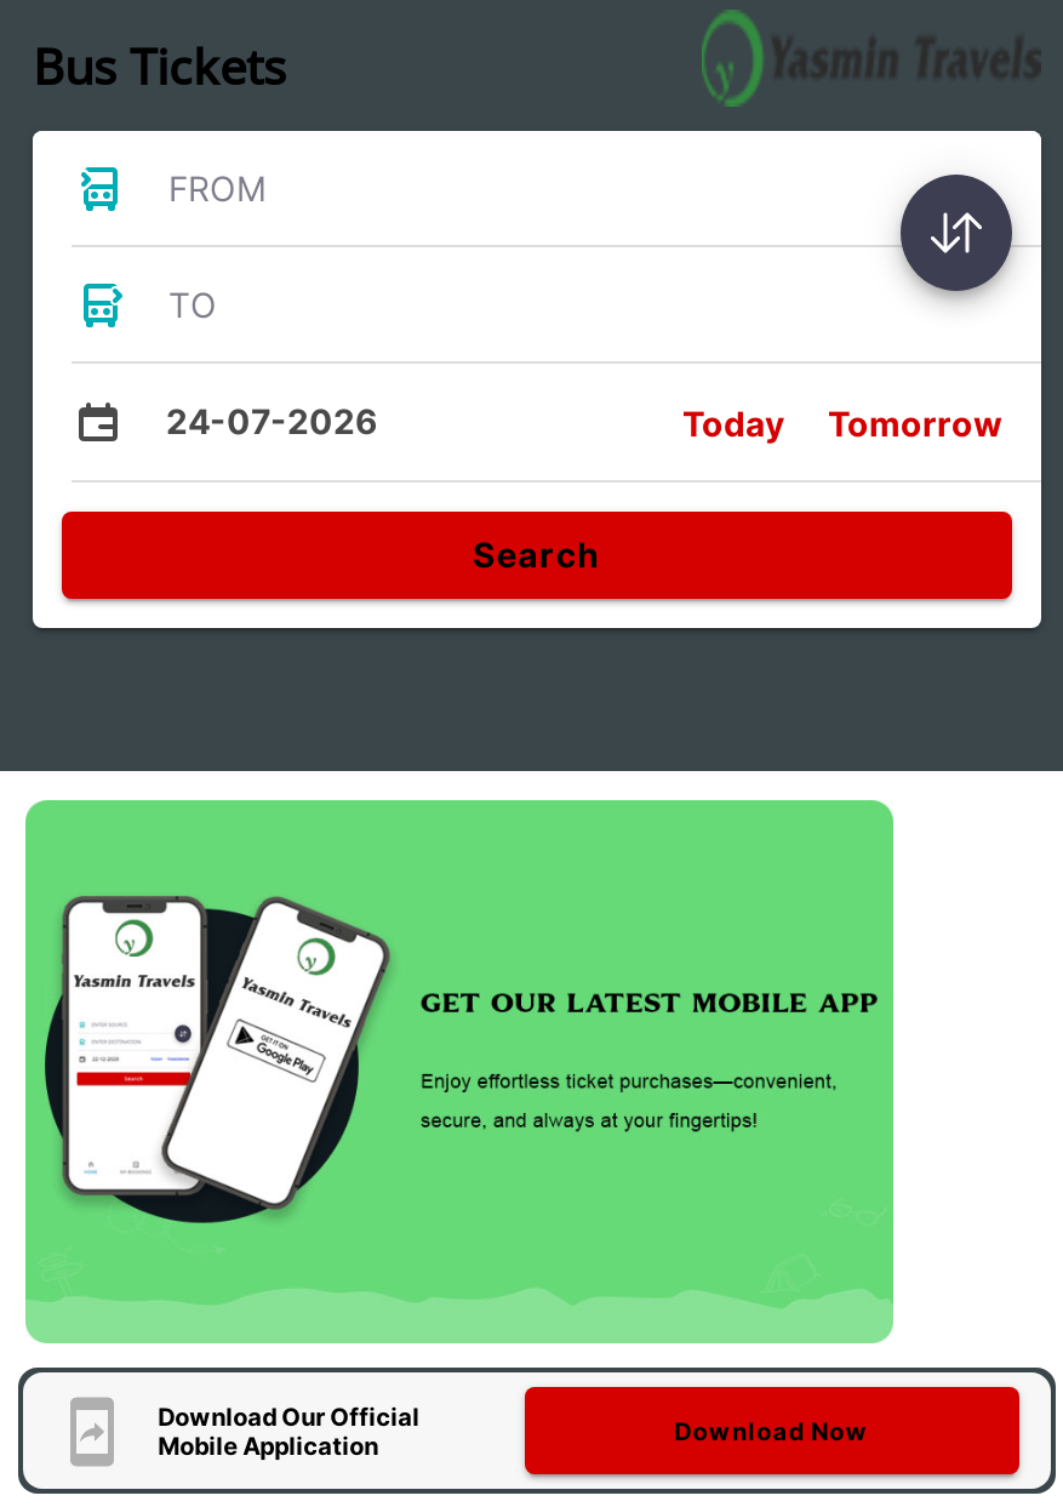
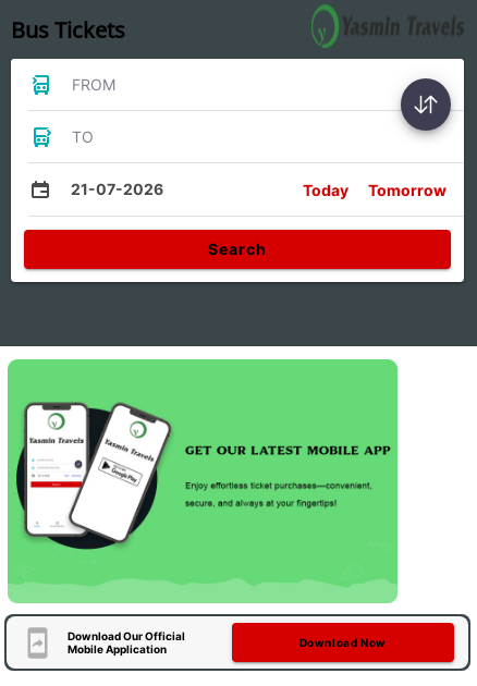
- 24-07-2026
+ 21-07-2026
